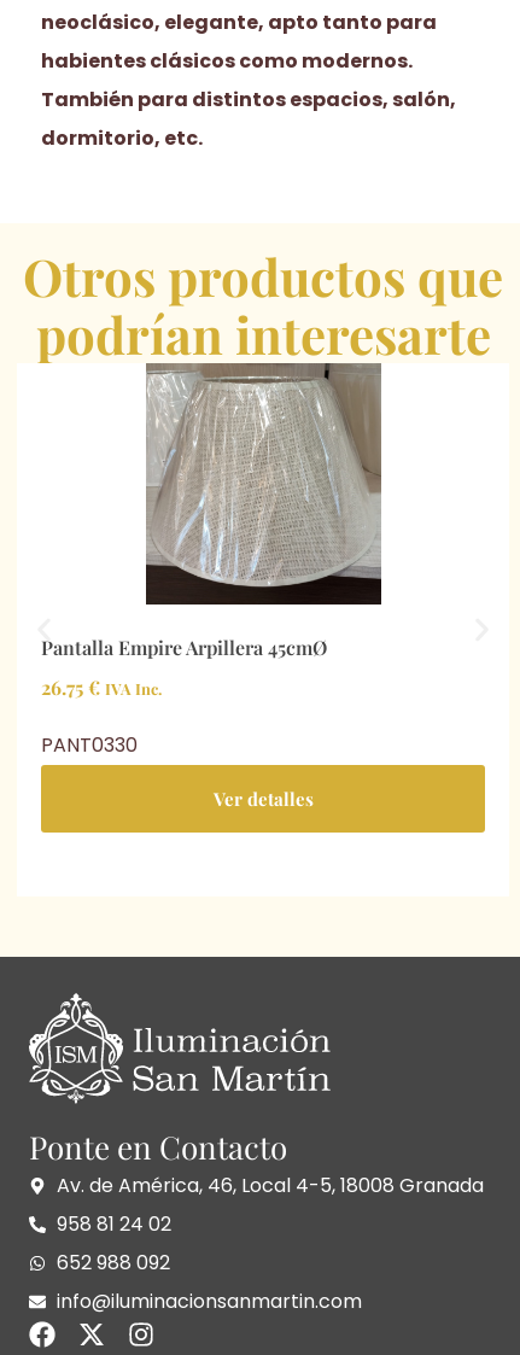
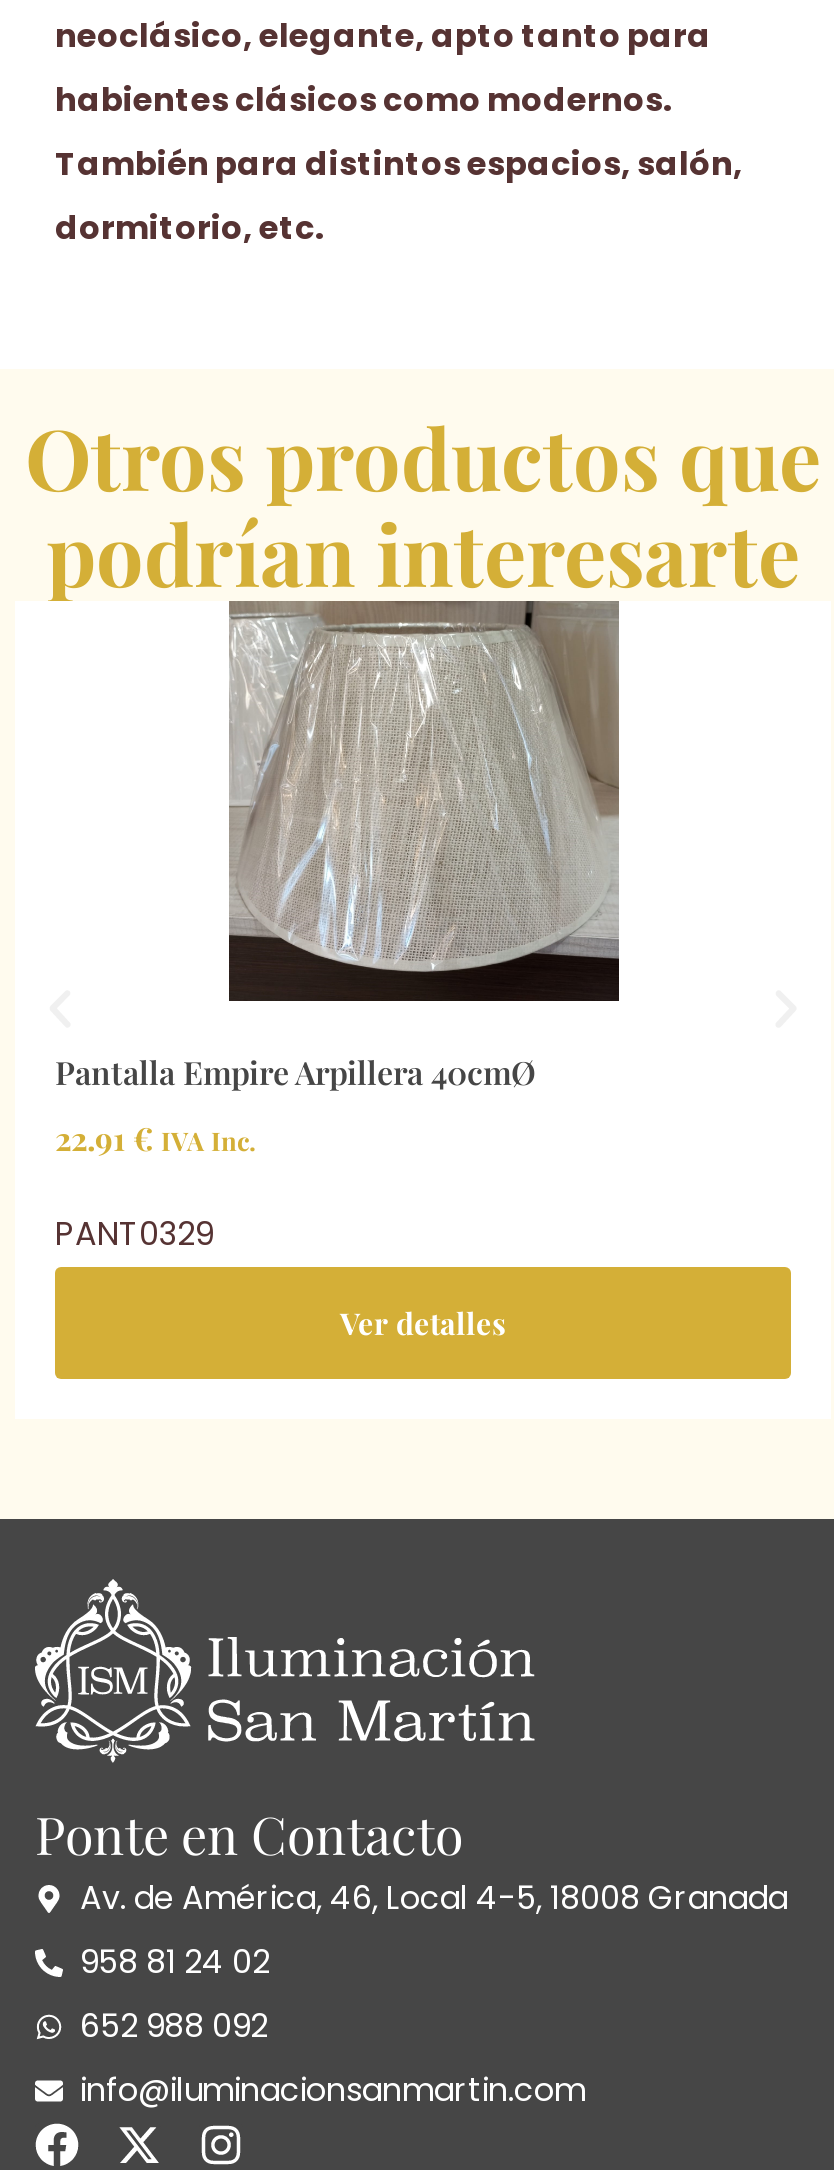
- Pantalla Empire Arpillera 45cmØ
+ Pantalla Empire Arpillera 40cmØ

- 26.75 € IVA Inc.
+ 22.91 € IVA Inc.

- PANT0330
+ PANT0329
